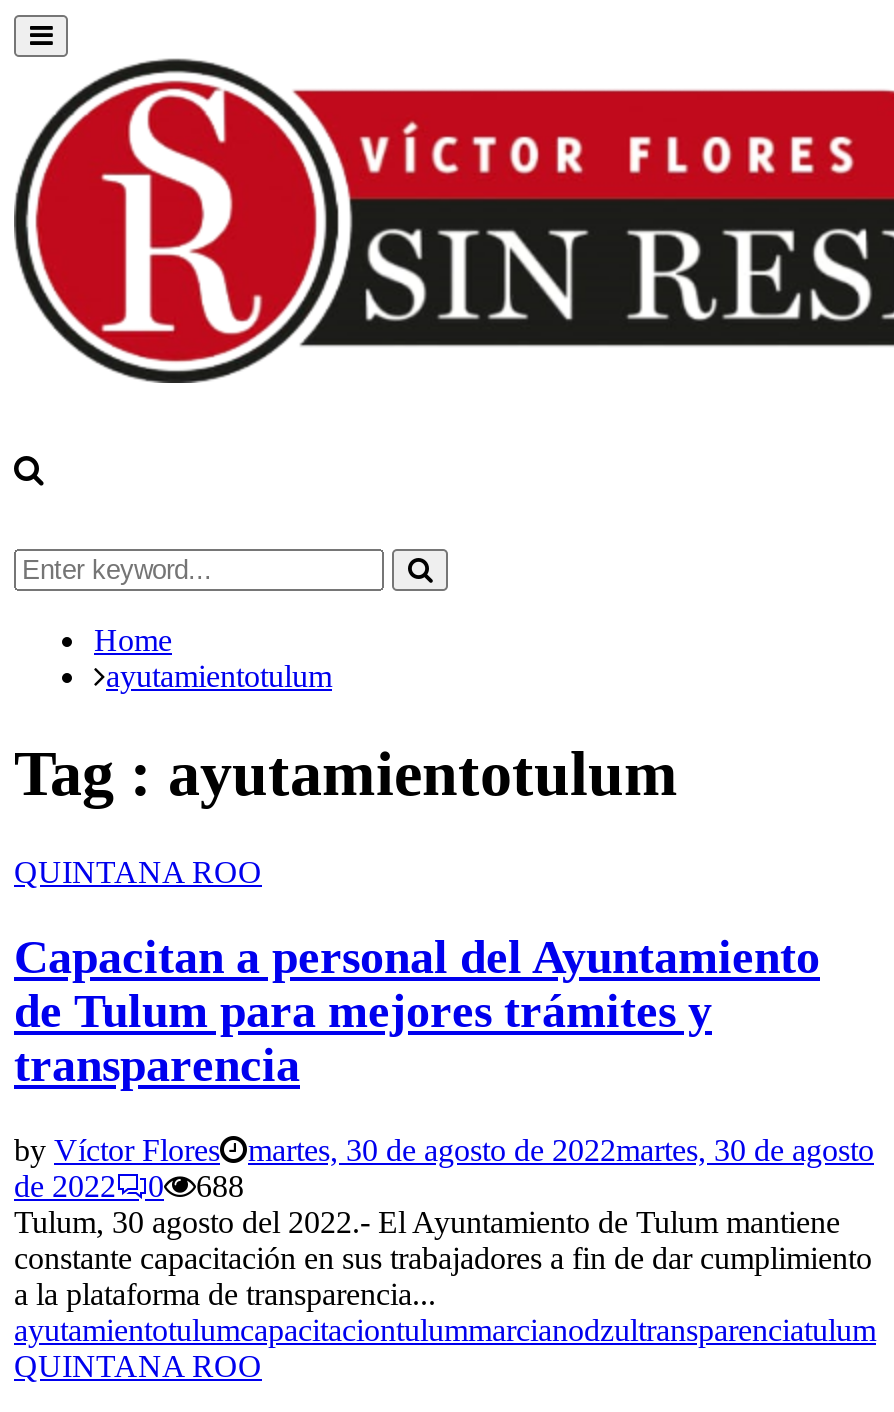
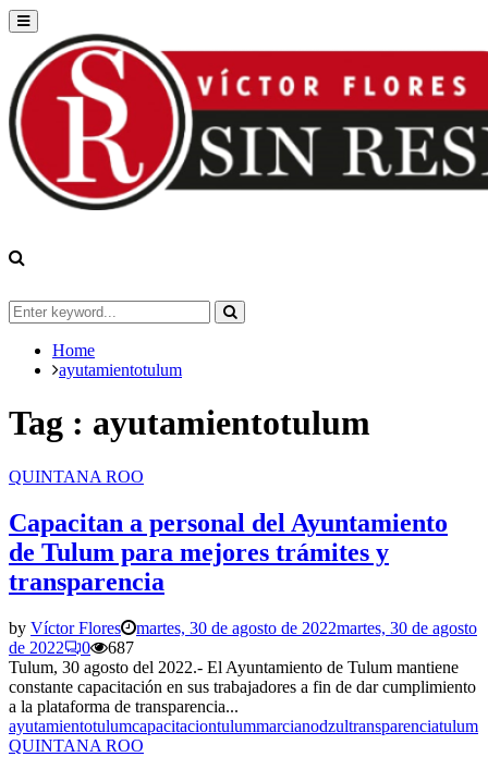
- 688
+ 687
